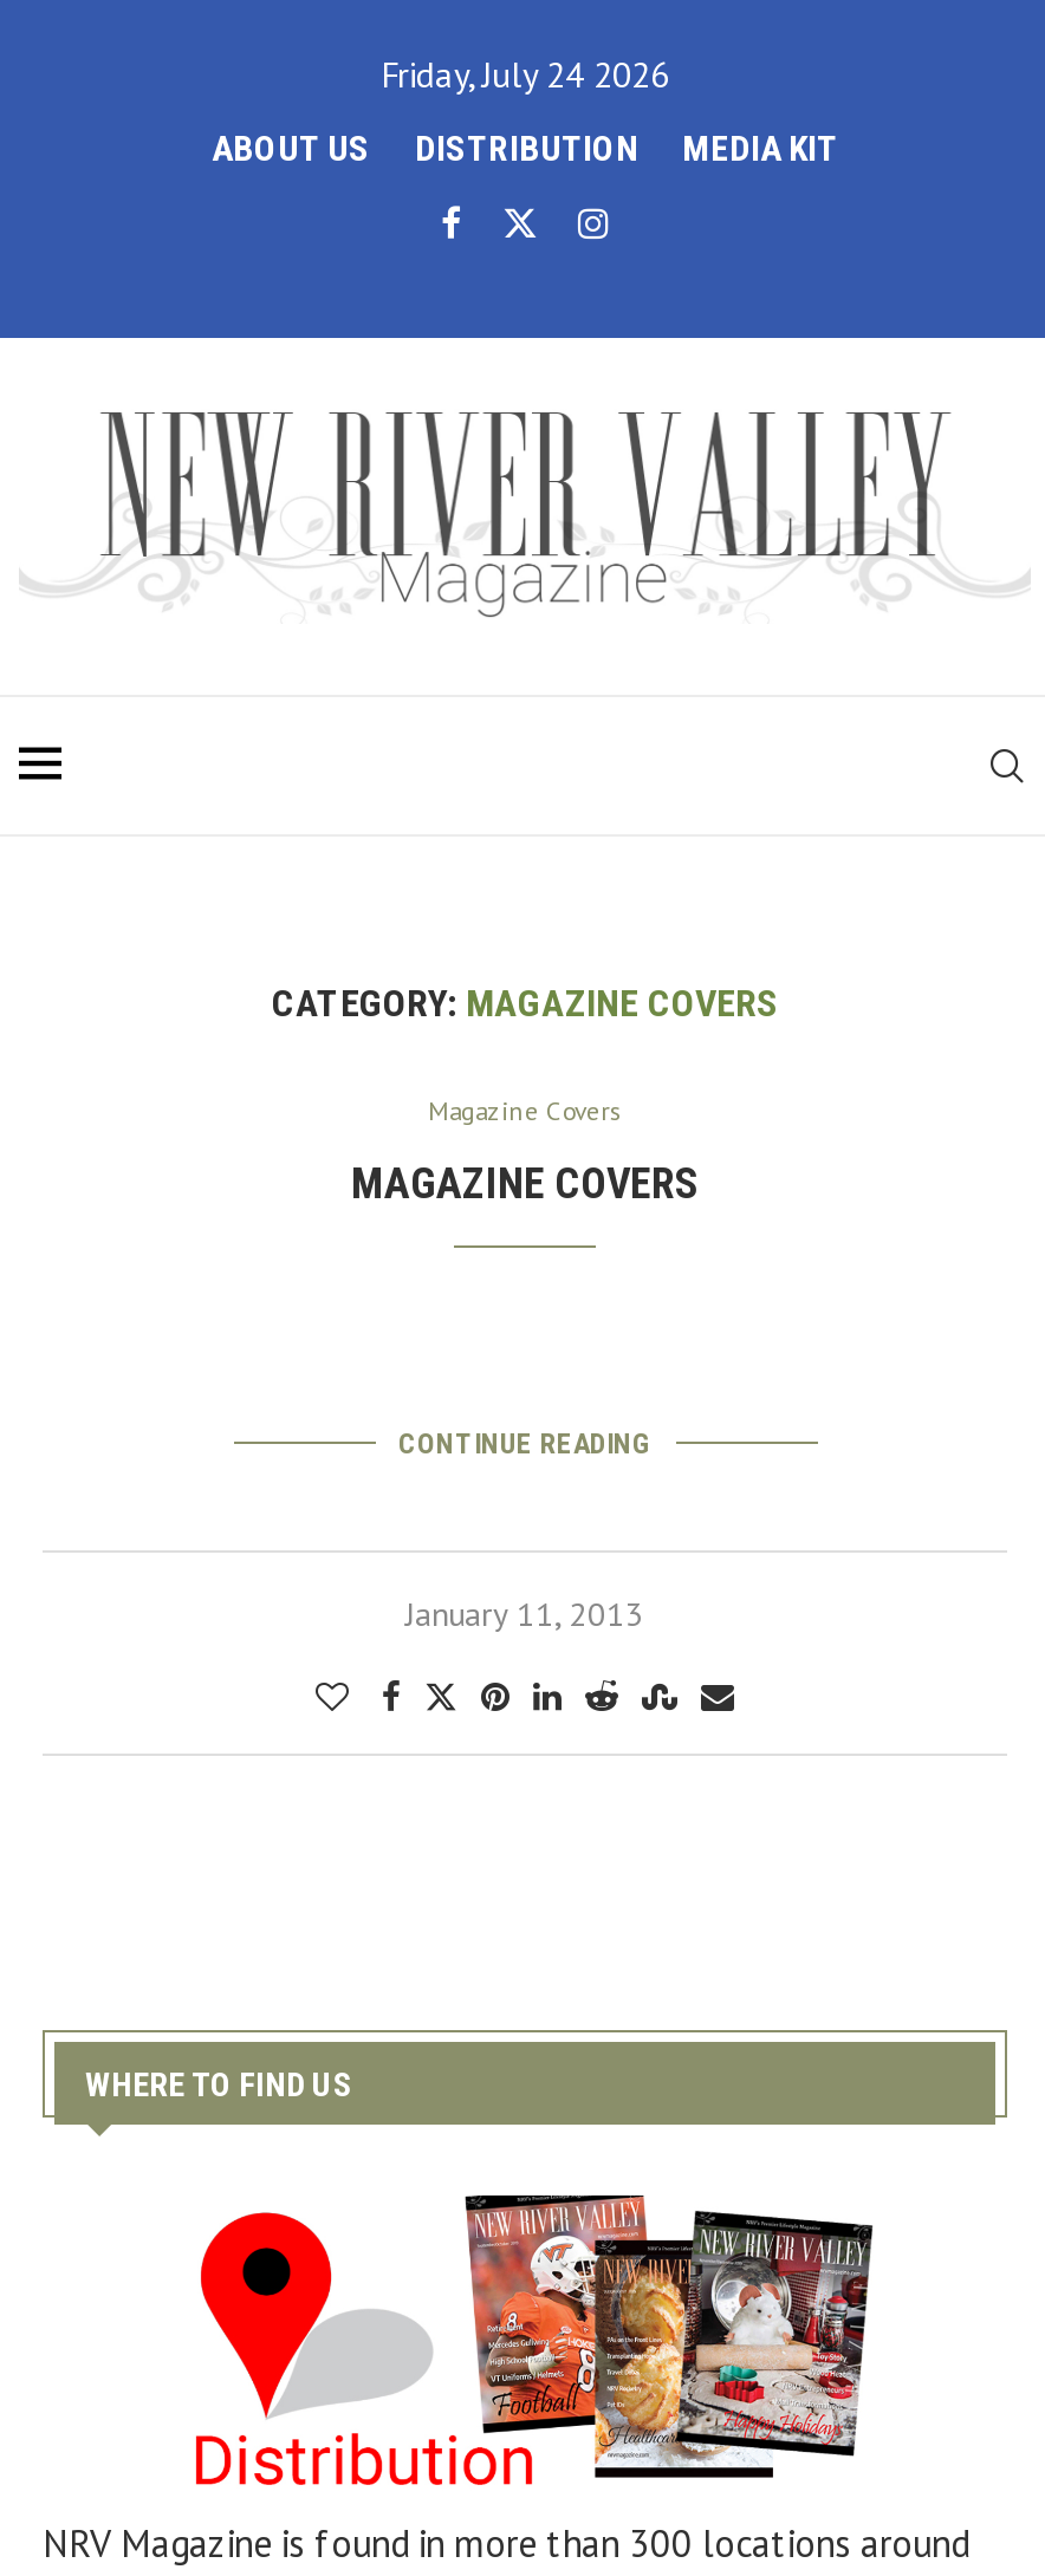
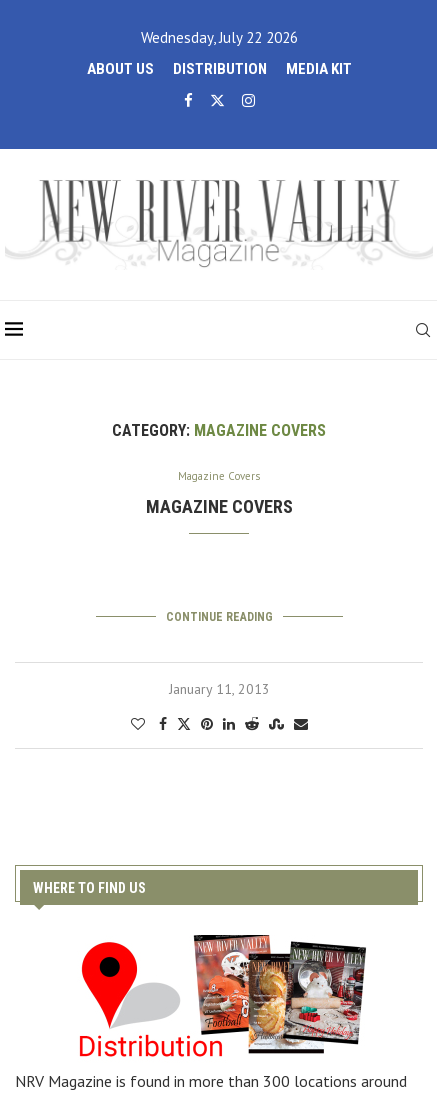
- Friday, July 24 2026
+ Wednesday, July 22 2026
